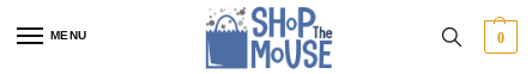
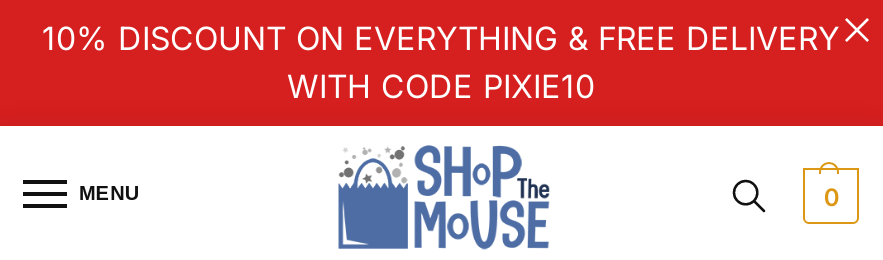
+ 10% DISCOUNT ON EVERYTHING & FREE DELIVERY
+ WITH CODE PIXIE10
